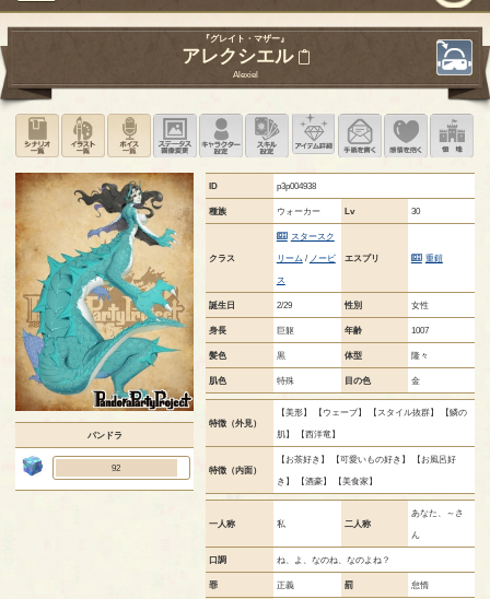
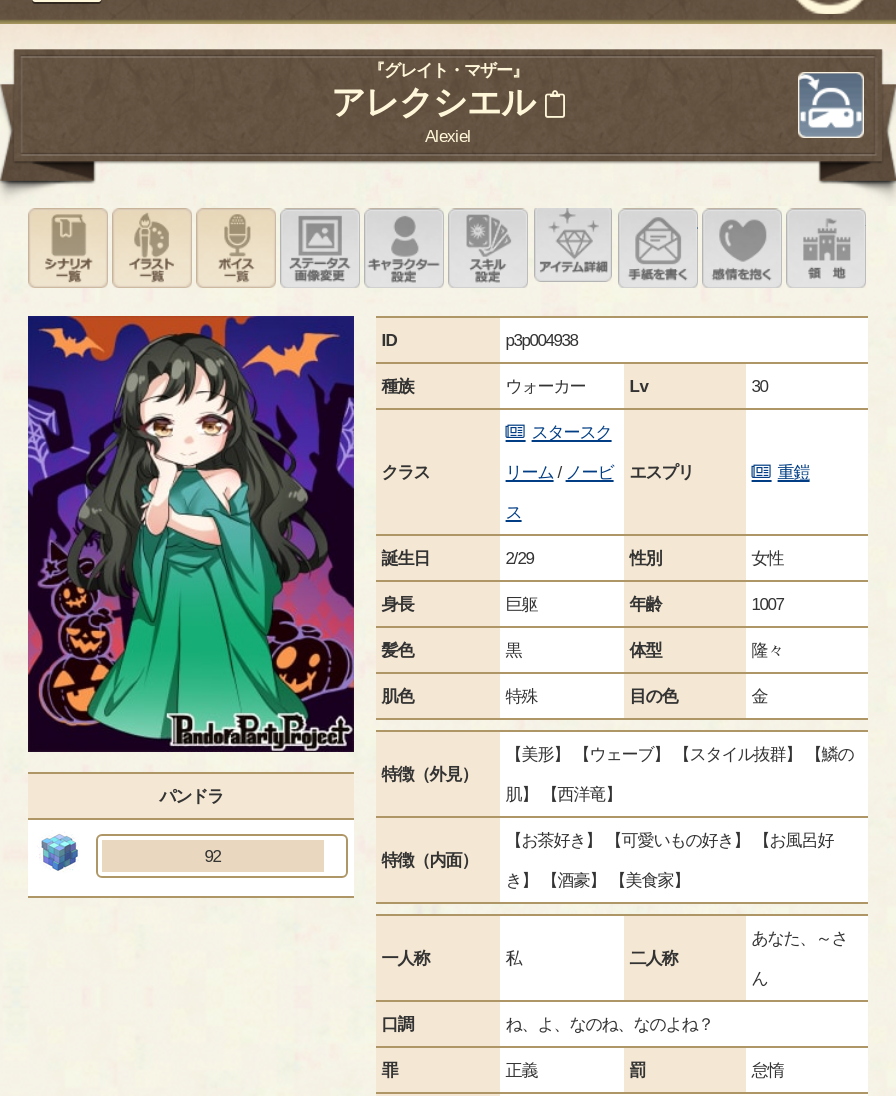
- [image]
+ [image]
